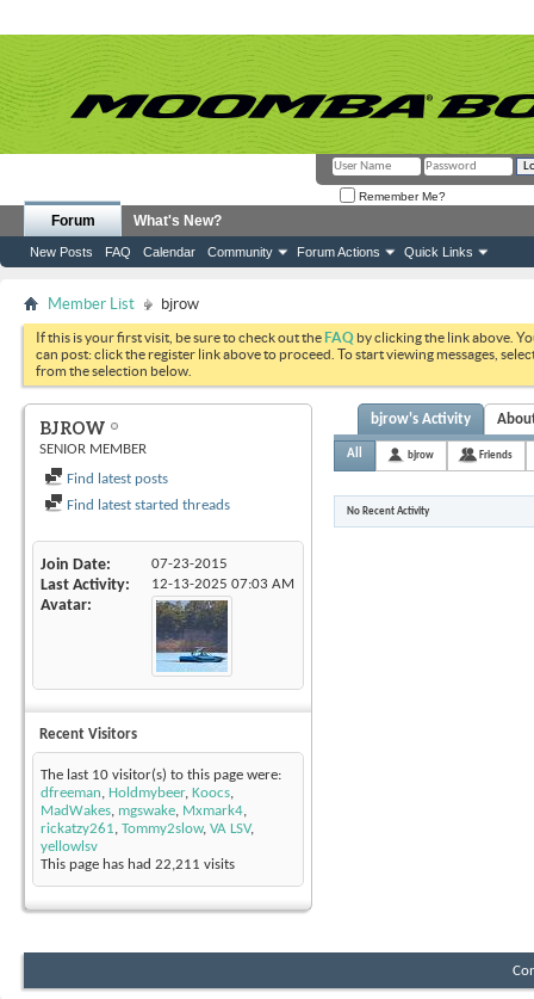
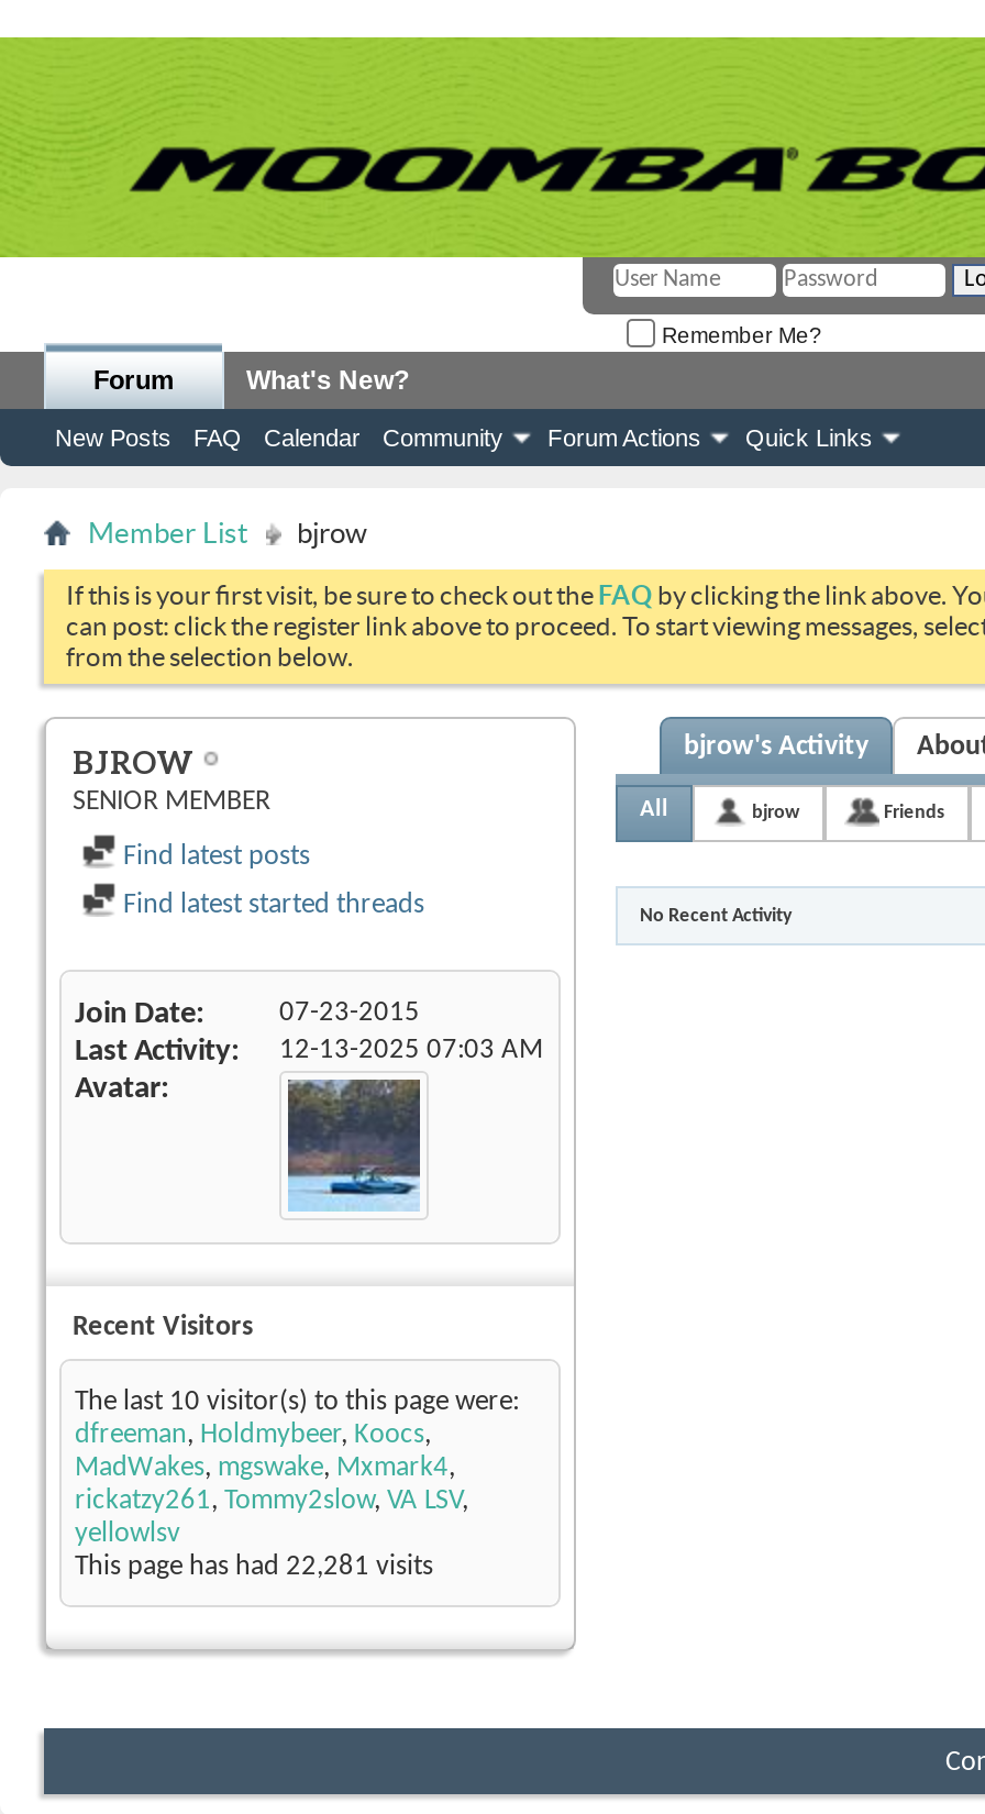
- This page has had 22,211 visits
+ This page has had 22,281 visits
